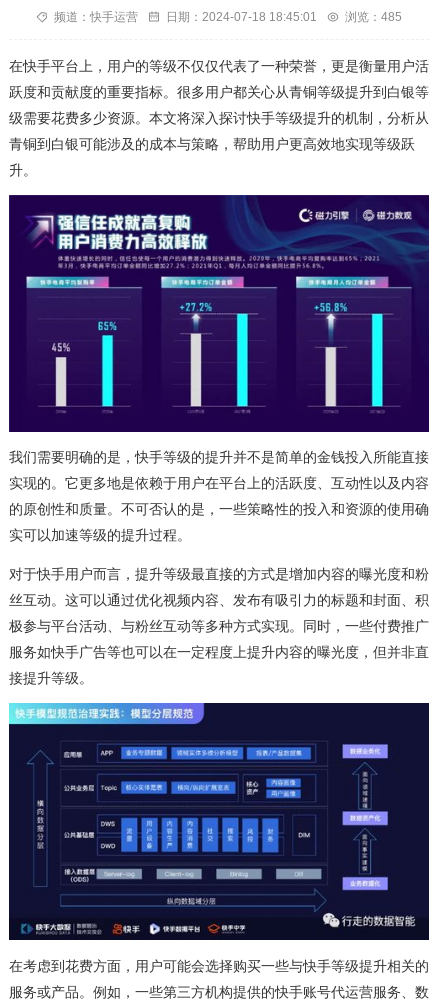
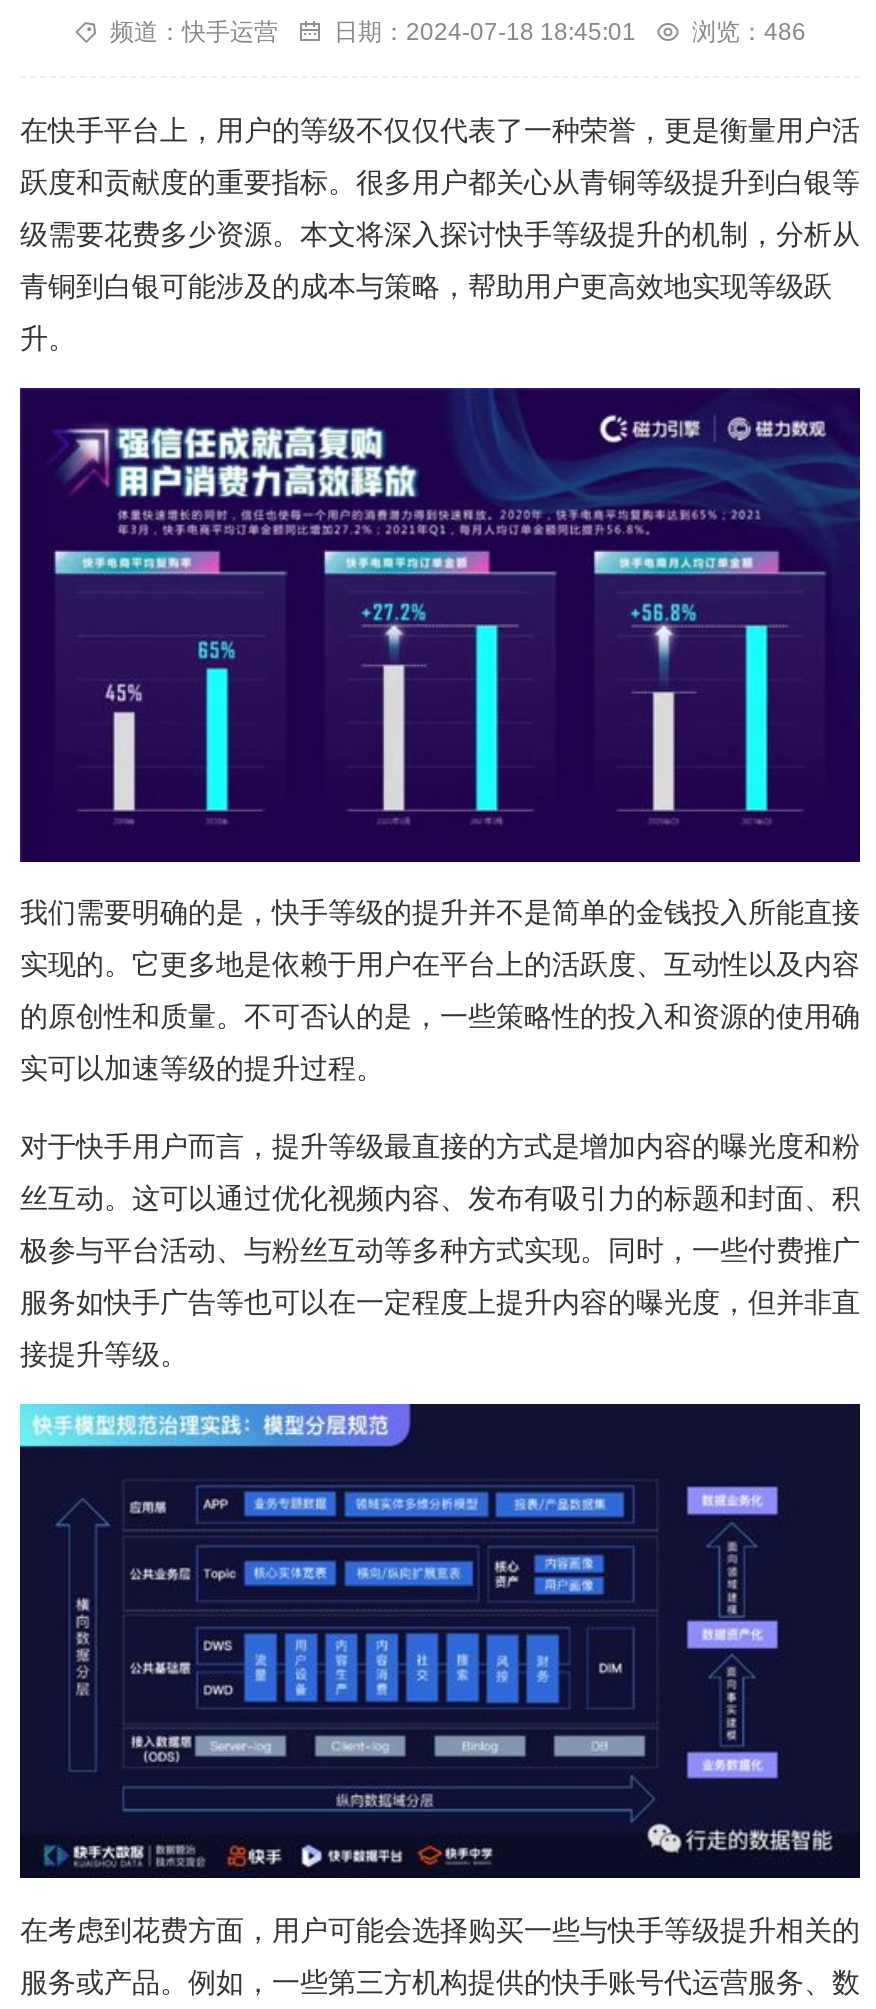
- 浏览：485
+ 浏览：486
